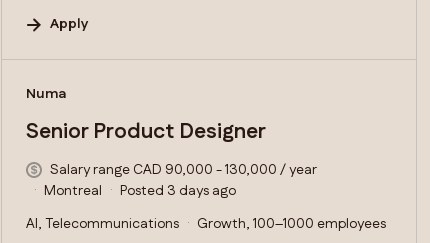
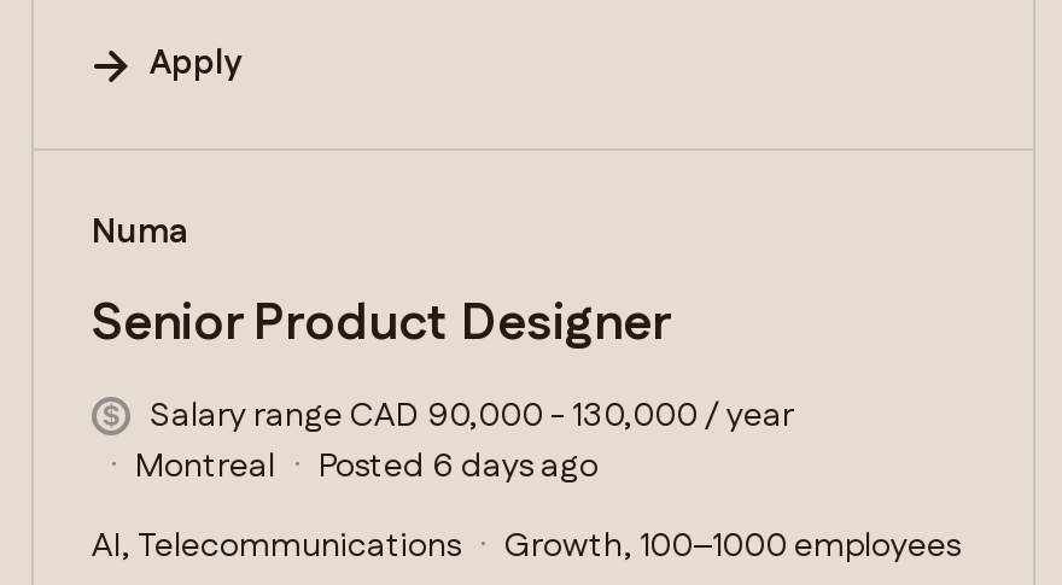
- Posted 3 days ago
+ Posted 6 days ago
